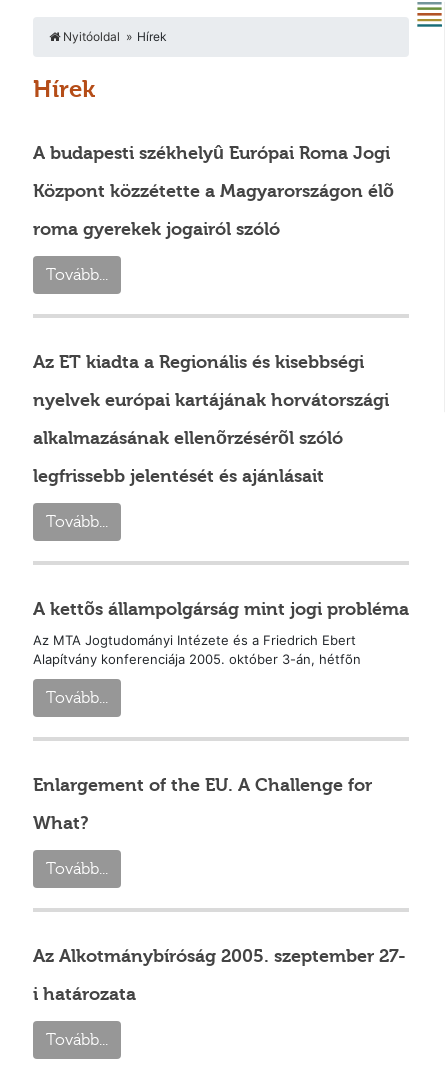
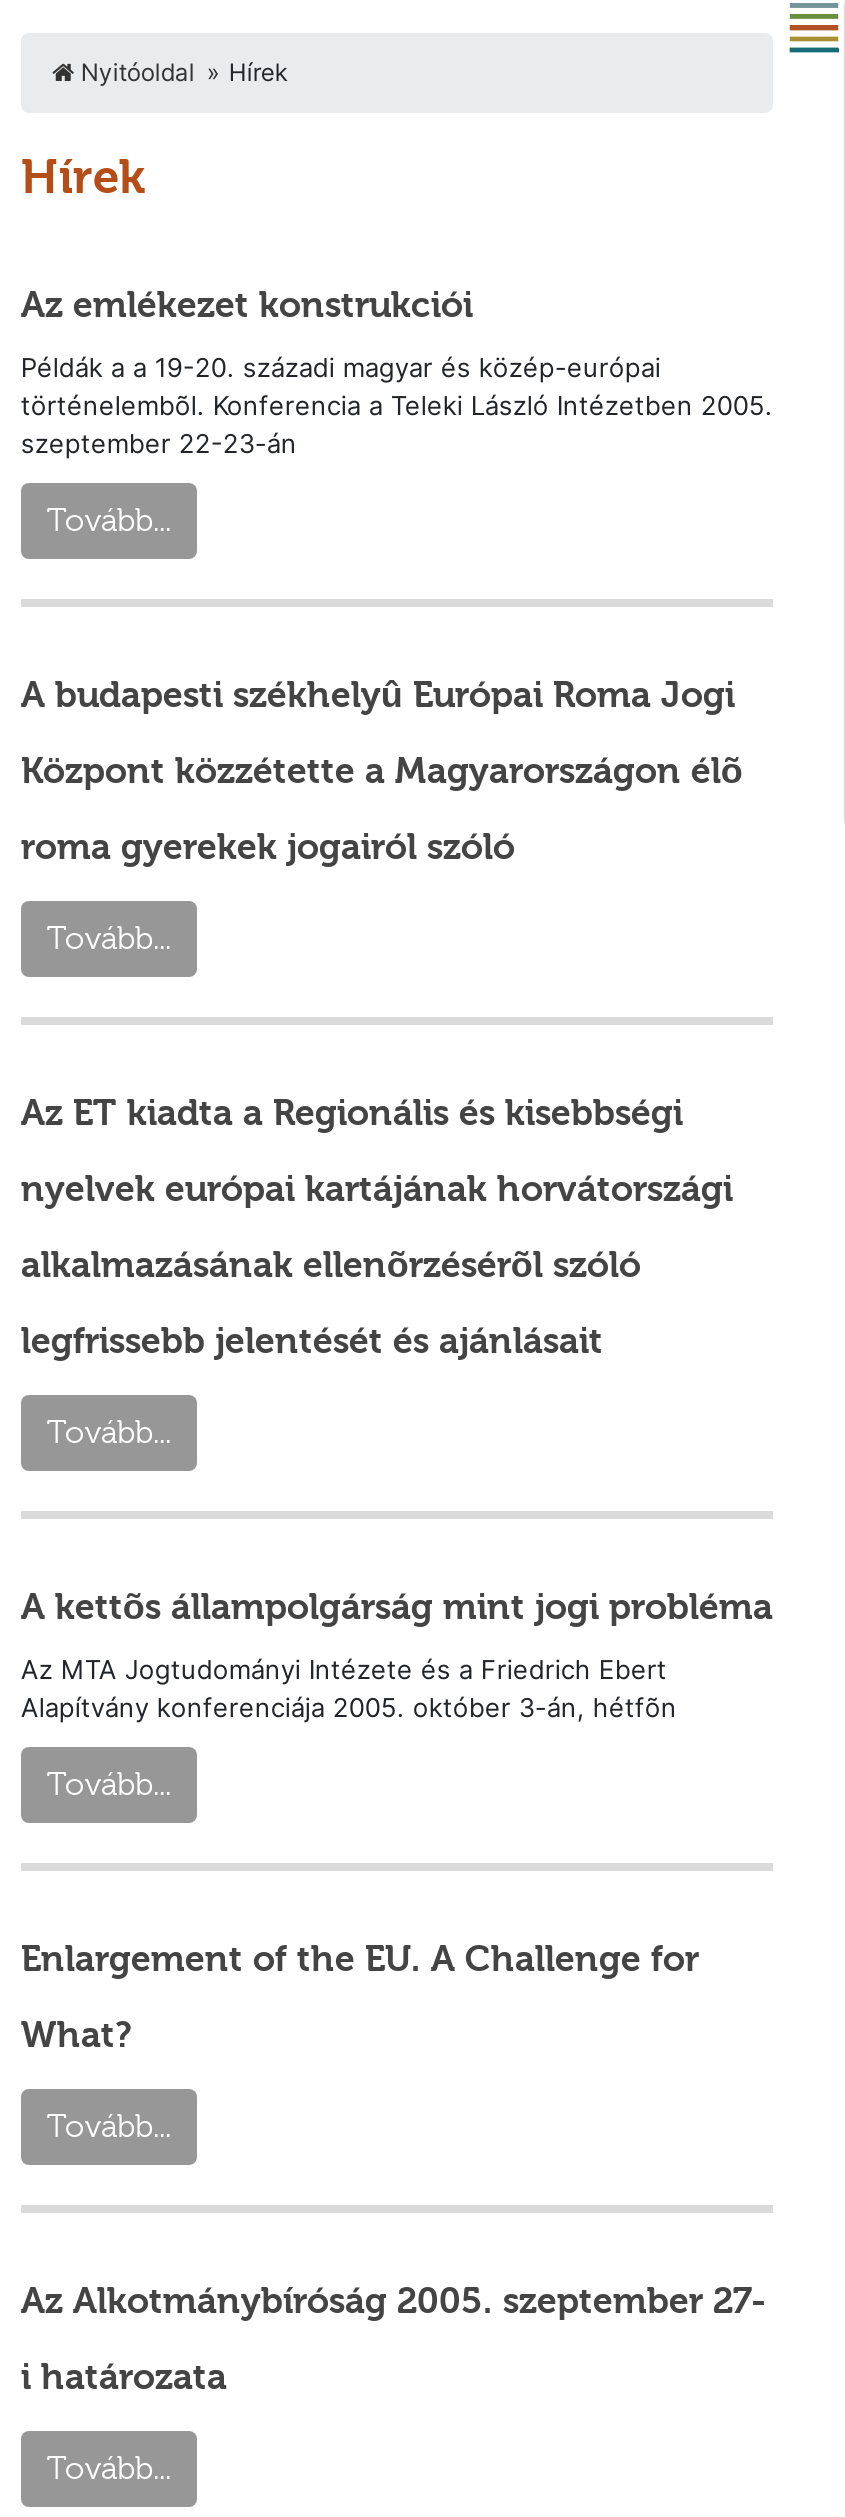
+ Az emlékezet konstrukciói
+ Példák a a 19-20. századi magyar és közép-európai
+ történelembõl. Konferencia a Teleki László Intézetben 2005.
+ szeptember 22-23-án
+ Tovább...
